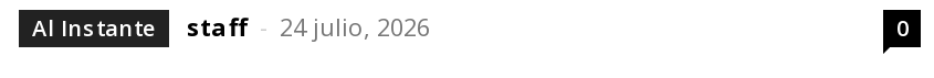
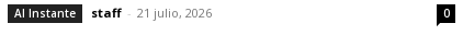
- Al Instante staff - 24 julio, 2026
+ Al Instante staff - 21 julio, 2026
